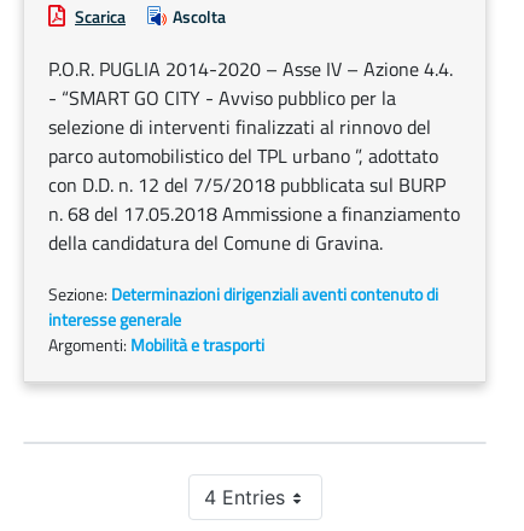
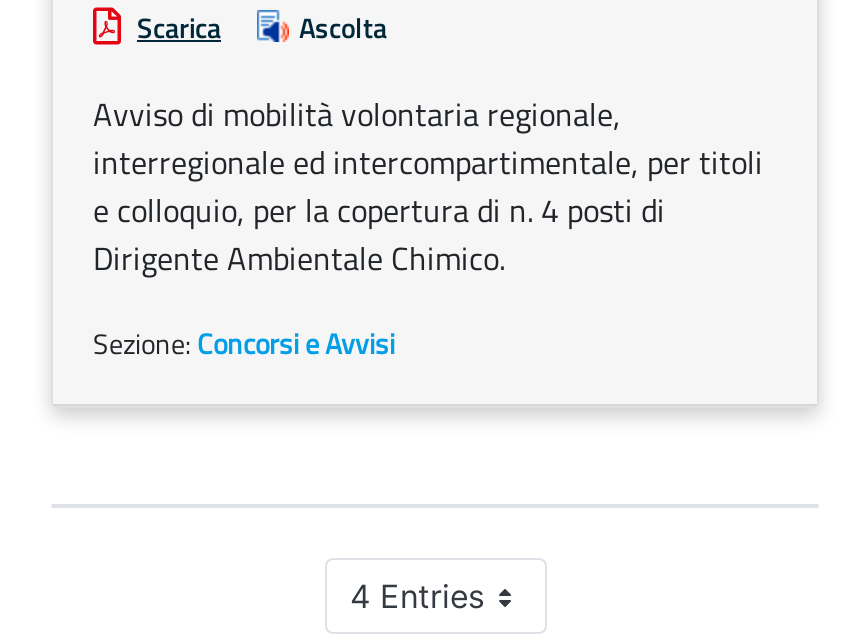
- P.O.R. PUGLIA 2014-2020 – Asse IV – Azione 4.4.
- - “SMART GO CITY - Avviso pubblico per la
- selezione di interventi finalizzati al rinnovo del
- parco automobilistico del TPL urbano ”, adottato
- con D.D. n. 12 del 7/5/2018 pubblicata sul BURP
- n. 68 del 17.05.2018 Ammissione a finanziamento
- della candidatura del Comune di Gravina.
+ Avviso di mobilità volontaria regionale,
+ interregionale ed intercompartimentale, per titoli
+ e colloquio, per la copertura di n. 4 posti di
+ Dirigente Ambientale Chimico.

- Sezione: Determinazioni dirigenziali aventi contenuto di
- interesse generale
- Argomenti: Mobilità e trasporti
+ Sezione: Concorsi e Avvisi
